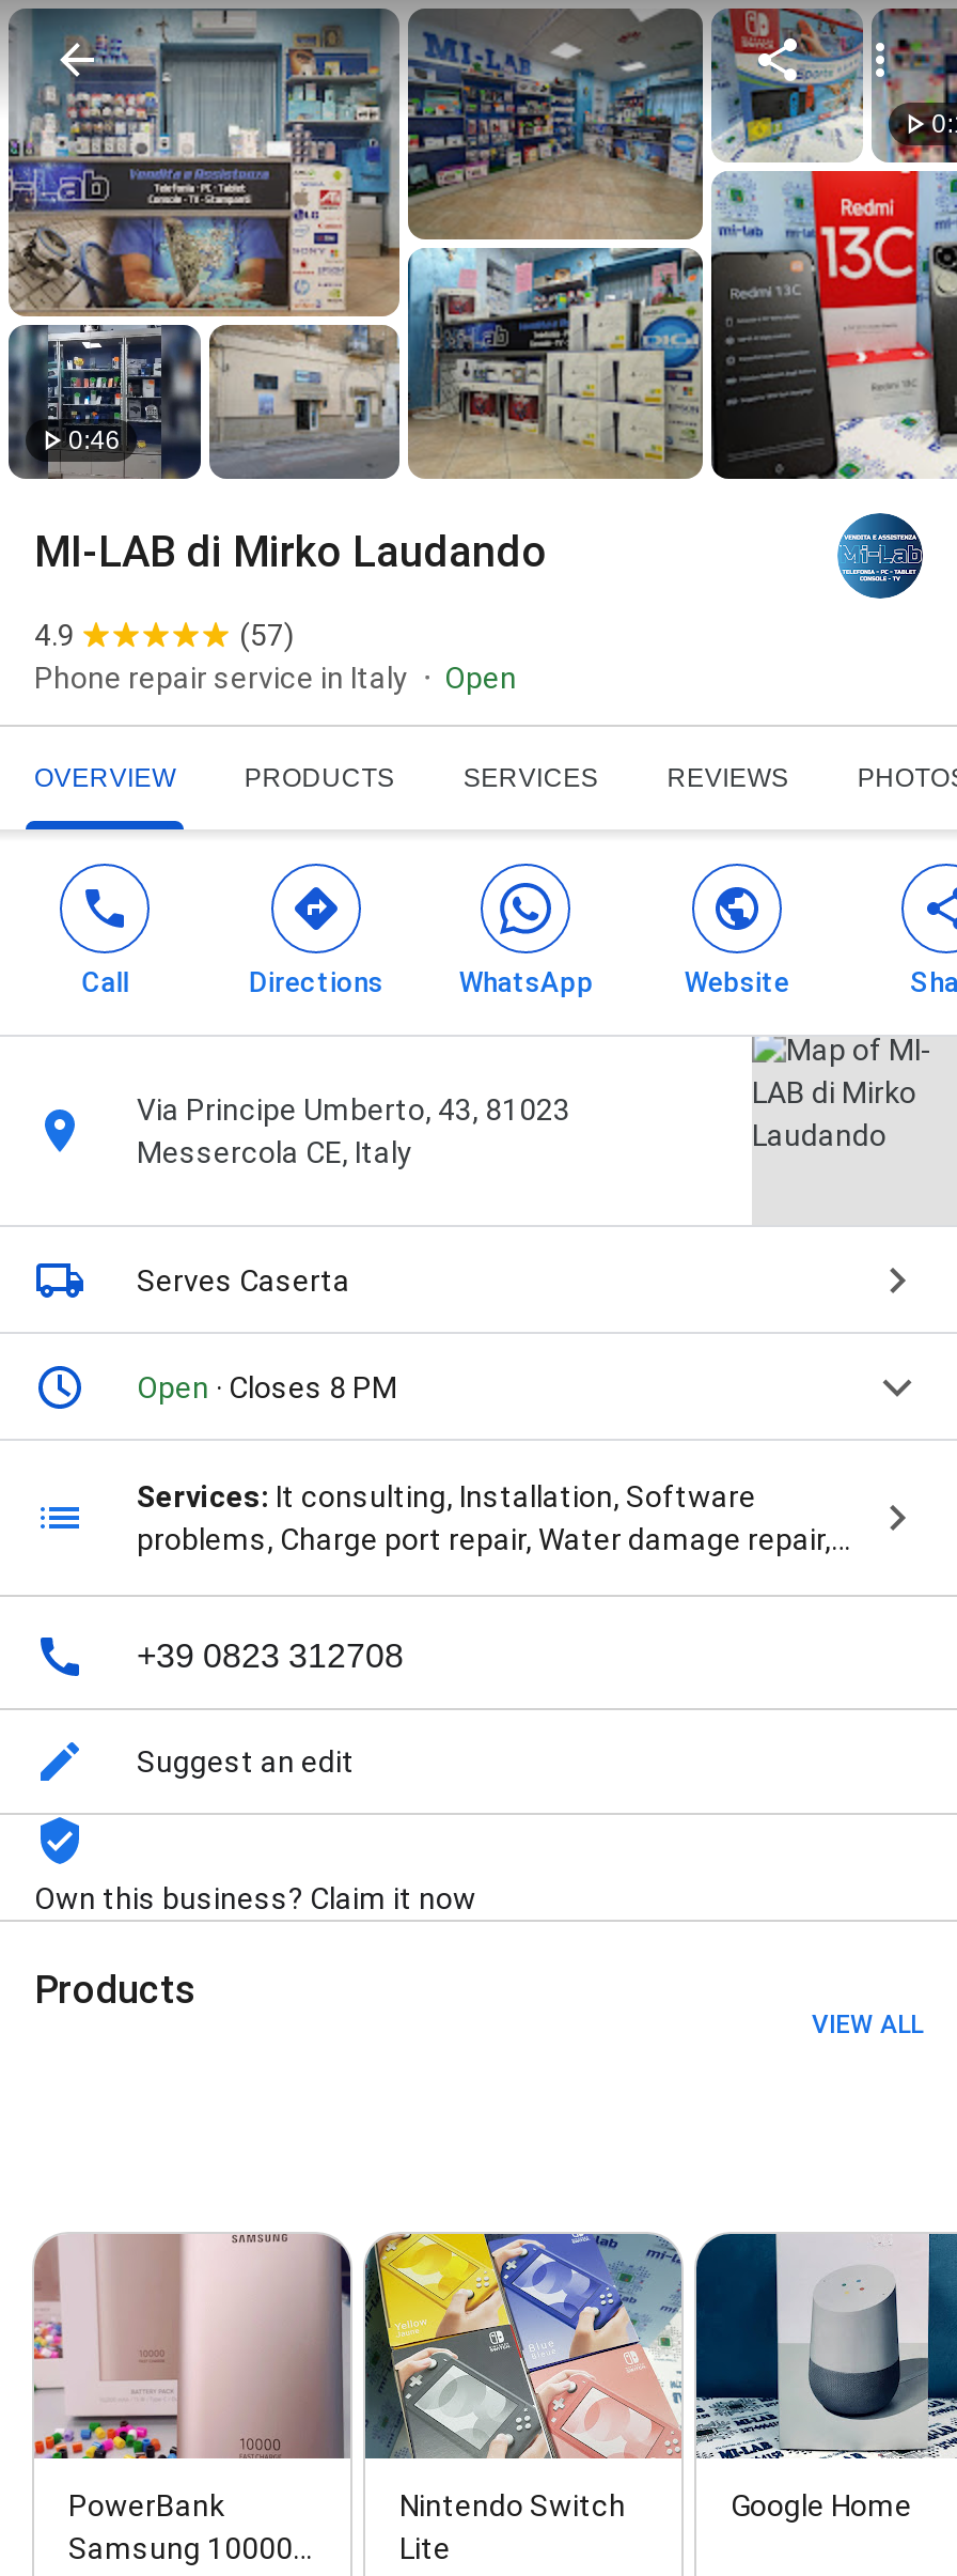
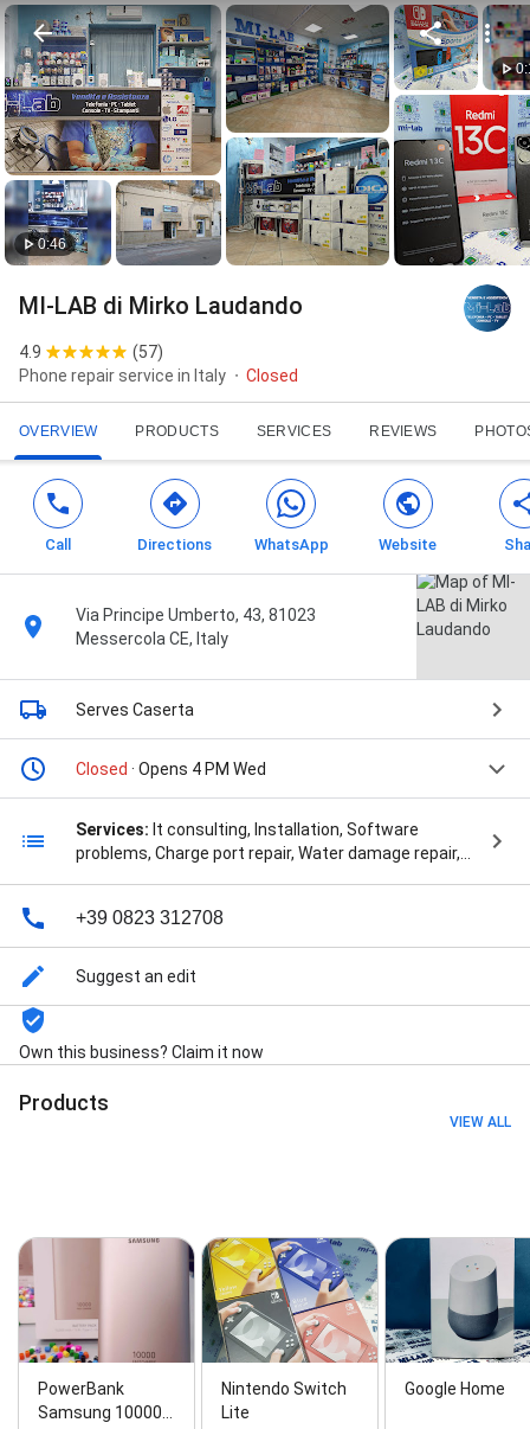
- [image]
+ [image]

- Open
+ Closed

- Open · Closes 8 PM
+ Closed · Opens 4 PM Wed
